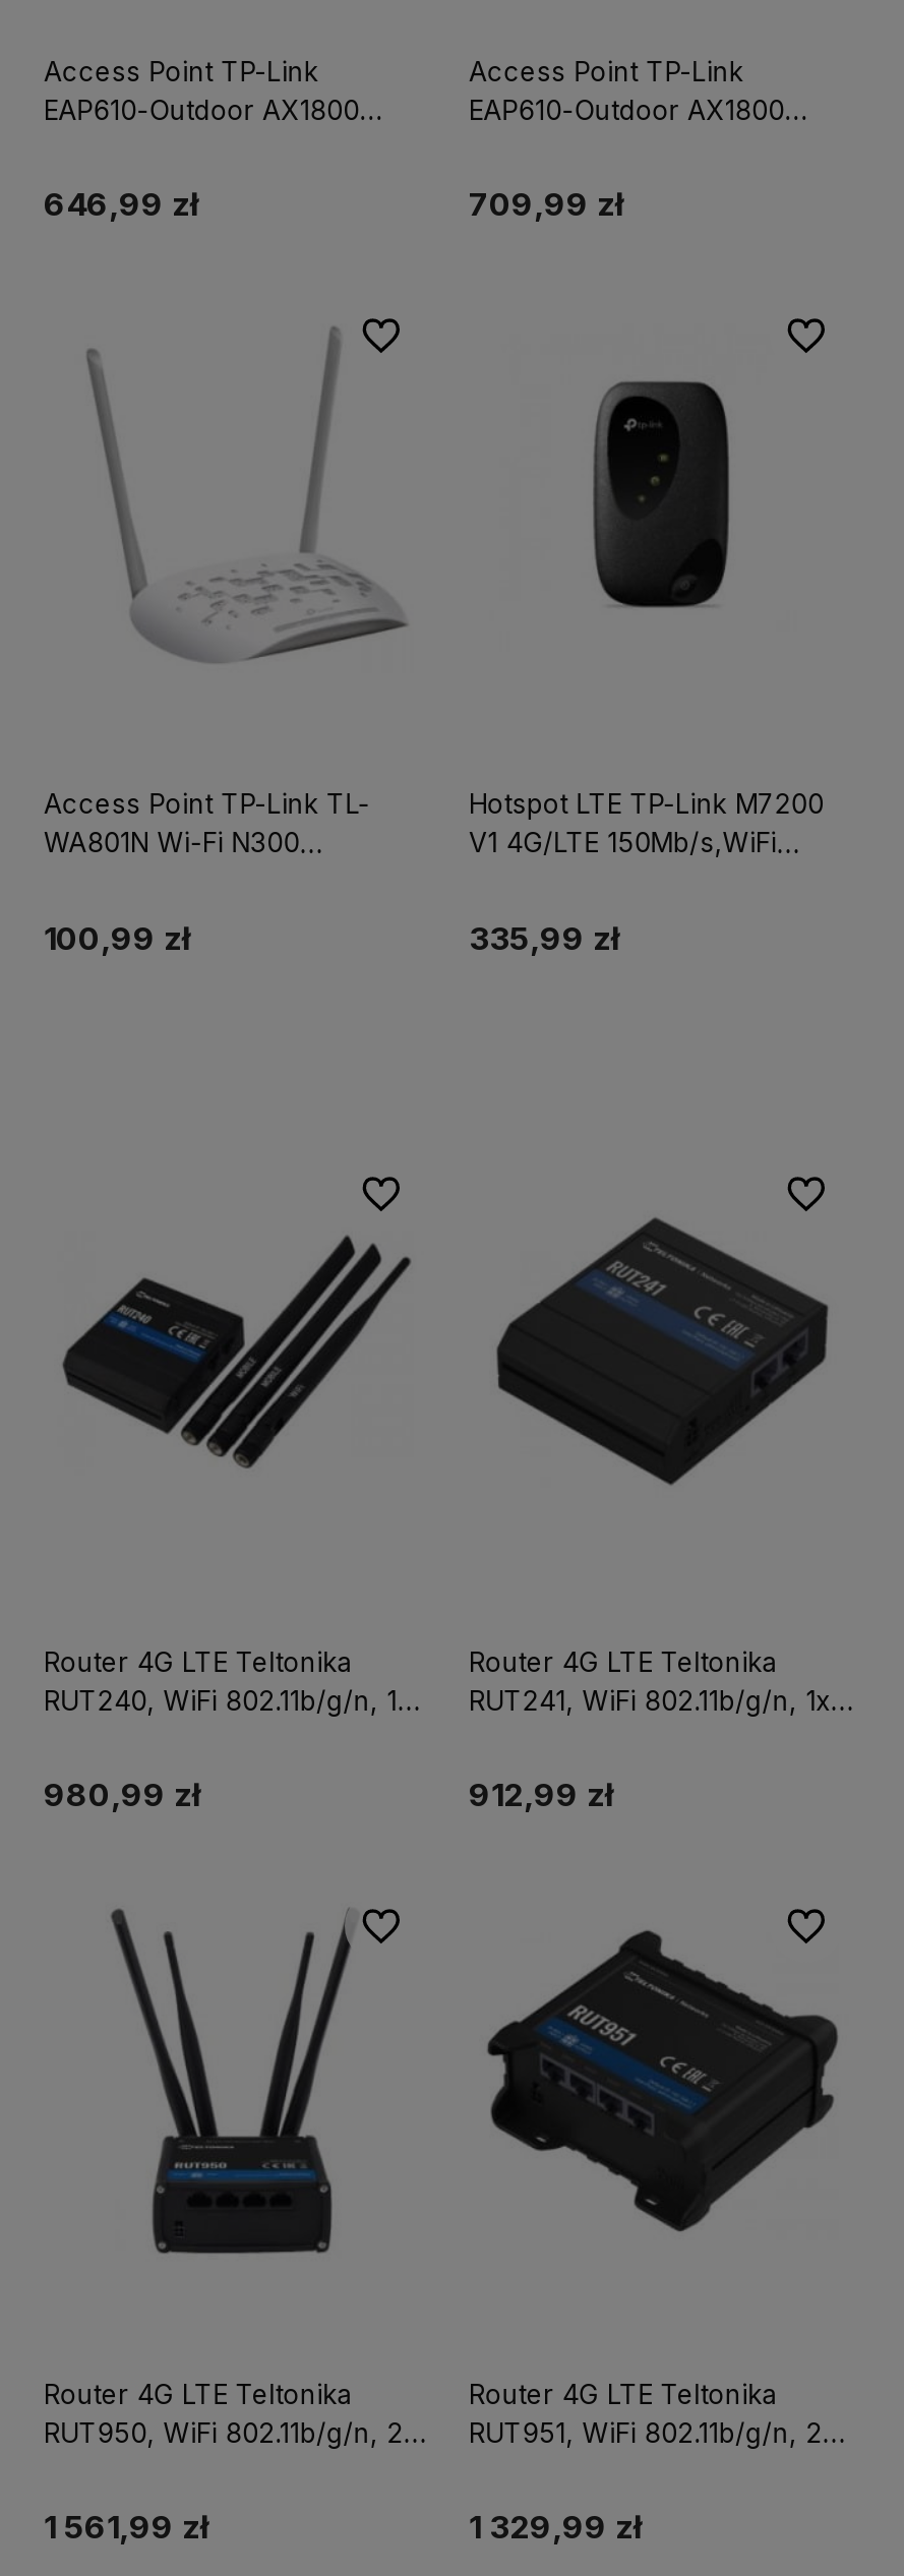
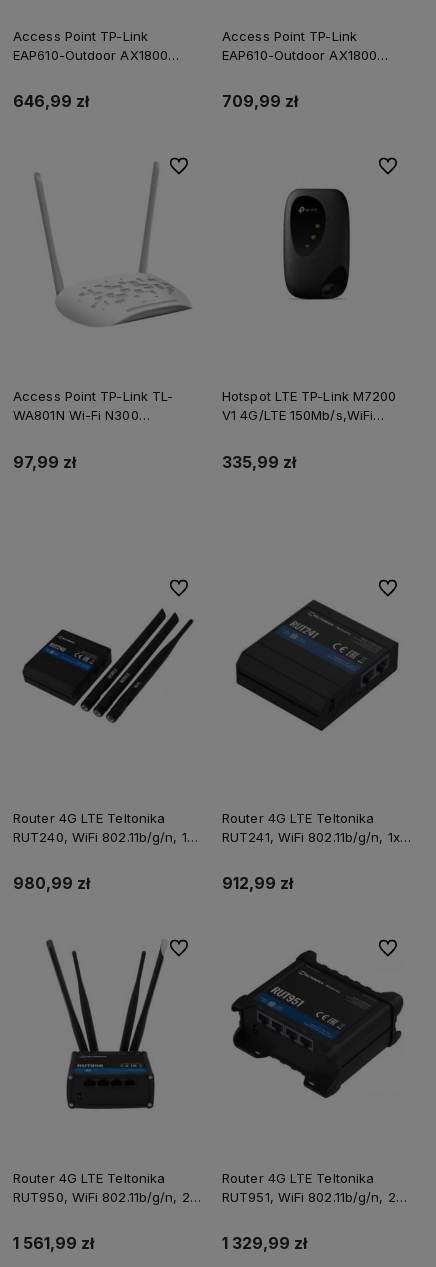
- 100,99 zł
+ 97,99 zł
